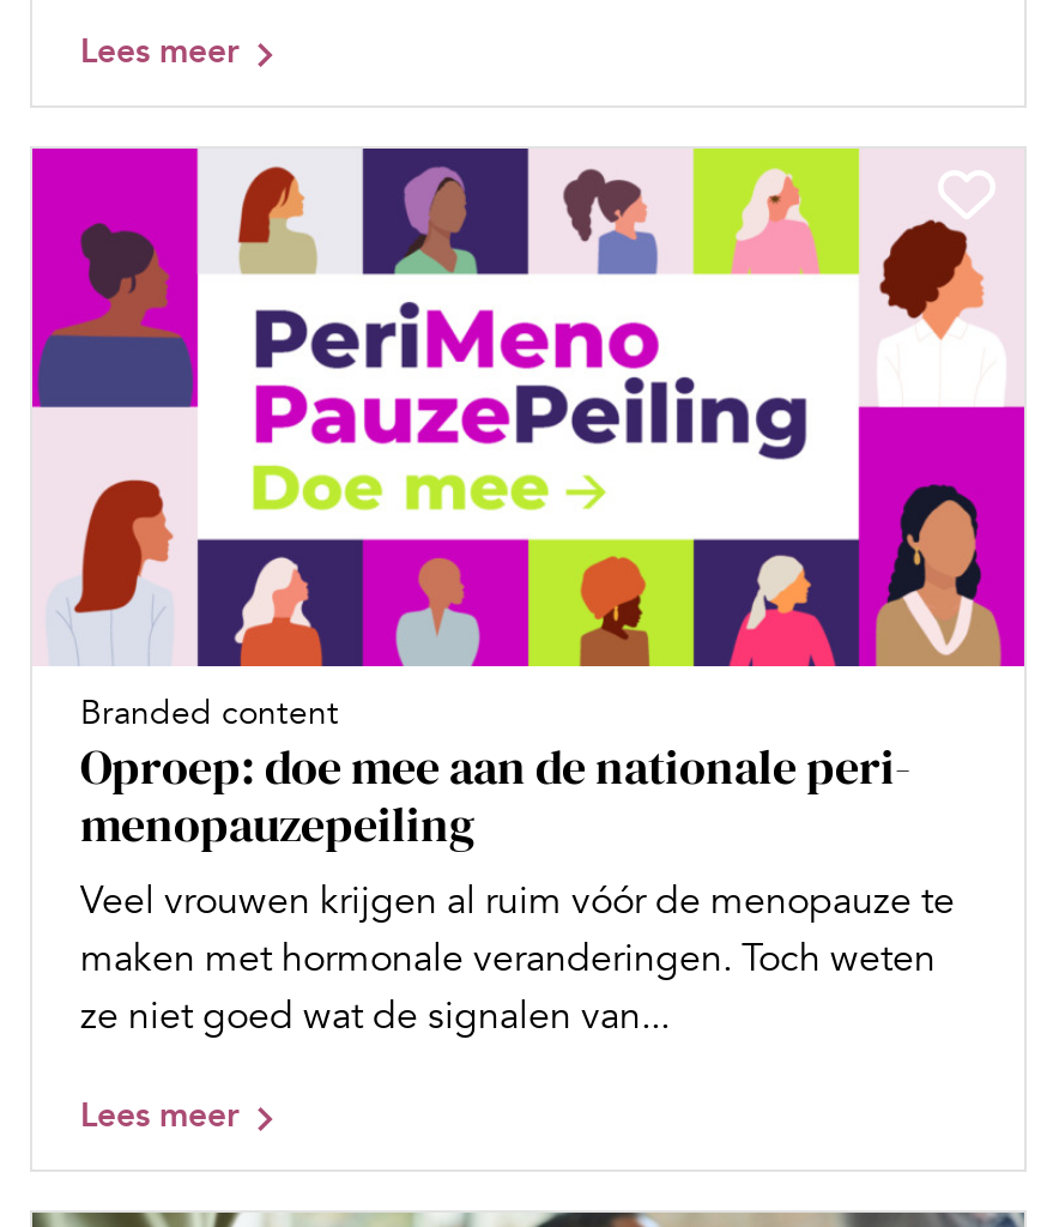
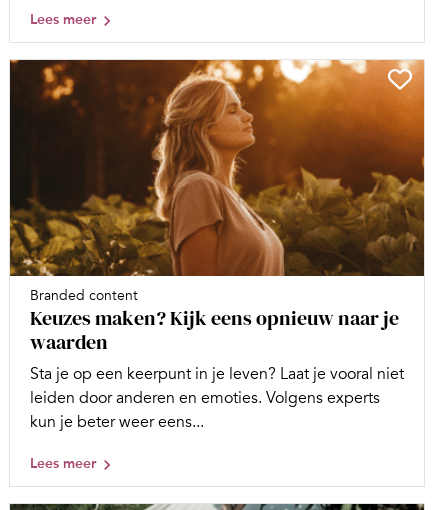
- [image]
- Oproep: doe mee aan de nationale peri-
- menopauzepeiling
- Veel vrouwen krijgen al ruim vóór de menopauze te
- maken met hormonale veranderingen. Toch weten
- ze niet goed wat de signalen van...
+ [image]
+ Keuzes maken? Kijk eens opnieuw naar je
+ waarden
+ Sta je op een keerpunt in je leven? Laat je vooral niet
+ leiden door anderen en emoties. Volgens experts
+ kun je beter weer eens...
